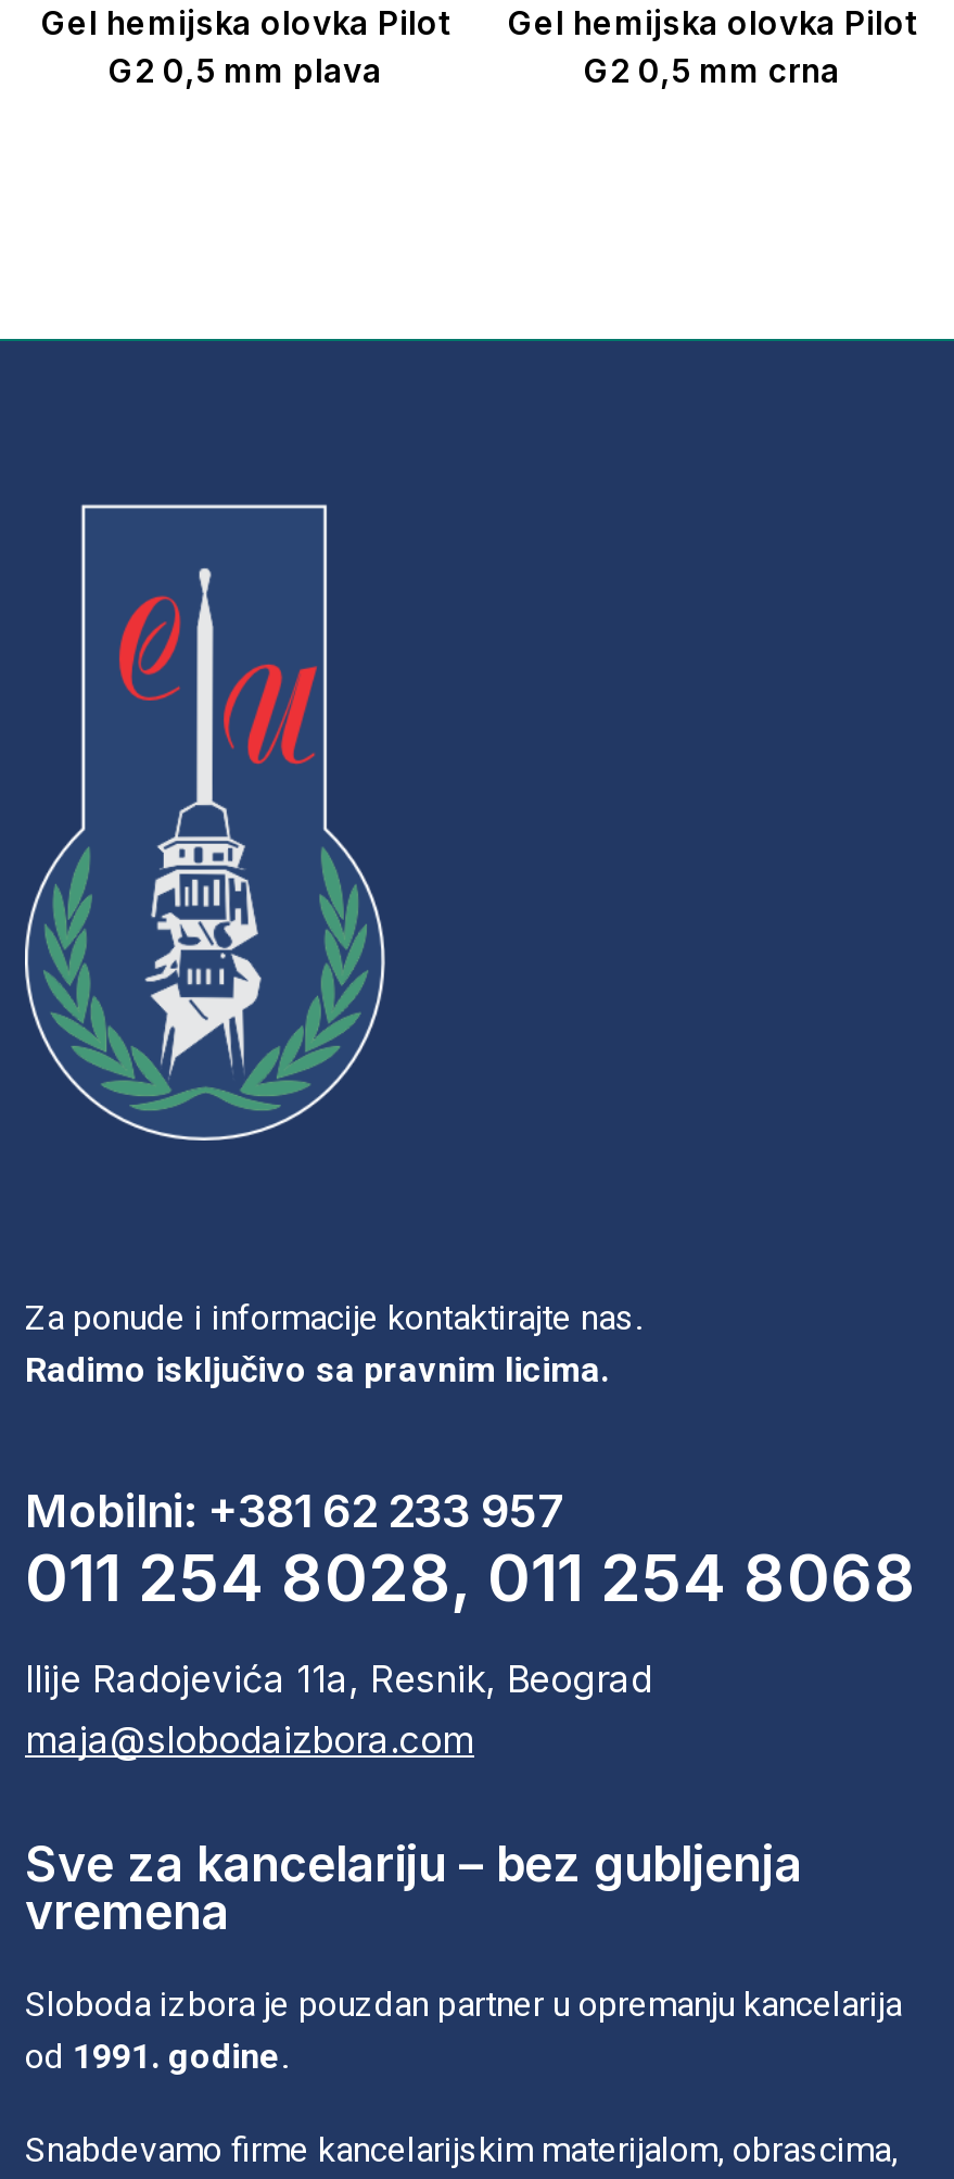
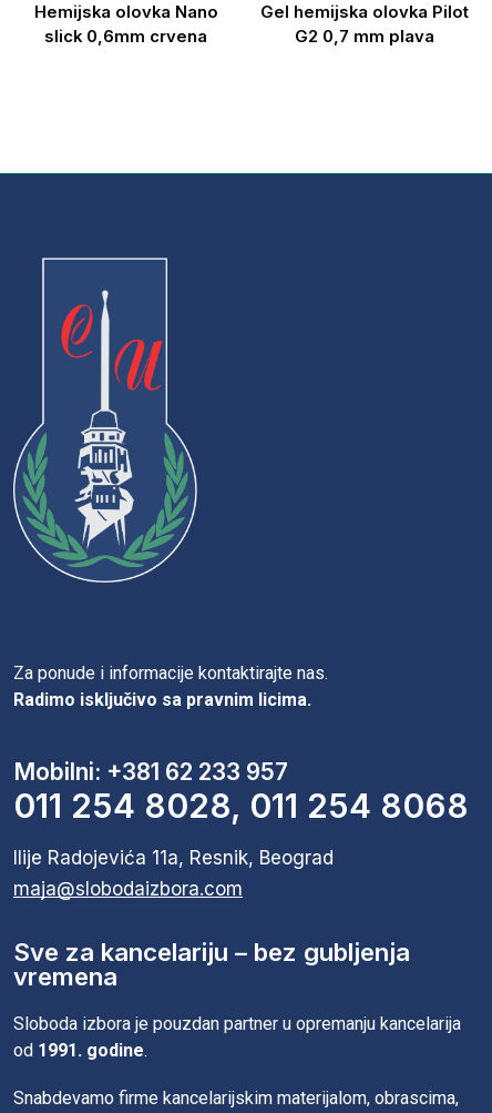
- Gel hemijska olovka Pilot
- G2 0,5 mm plava
+ Hemijska olovka Nano
+ slick 0,6mm crvena

- G2 0,5 mm crna
+ G2 0,7 mm plava
